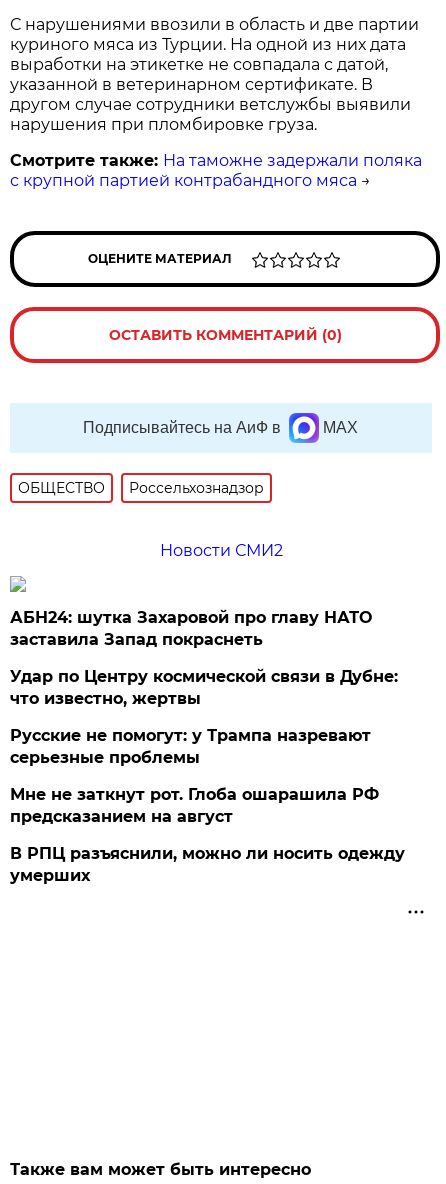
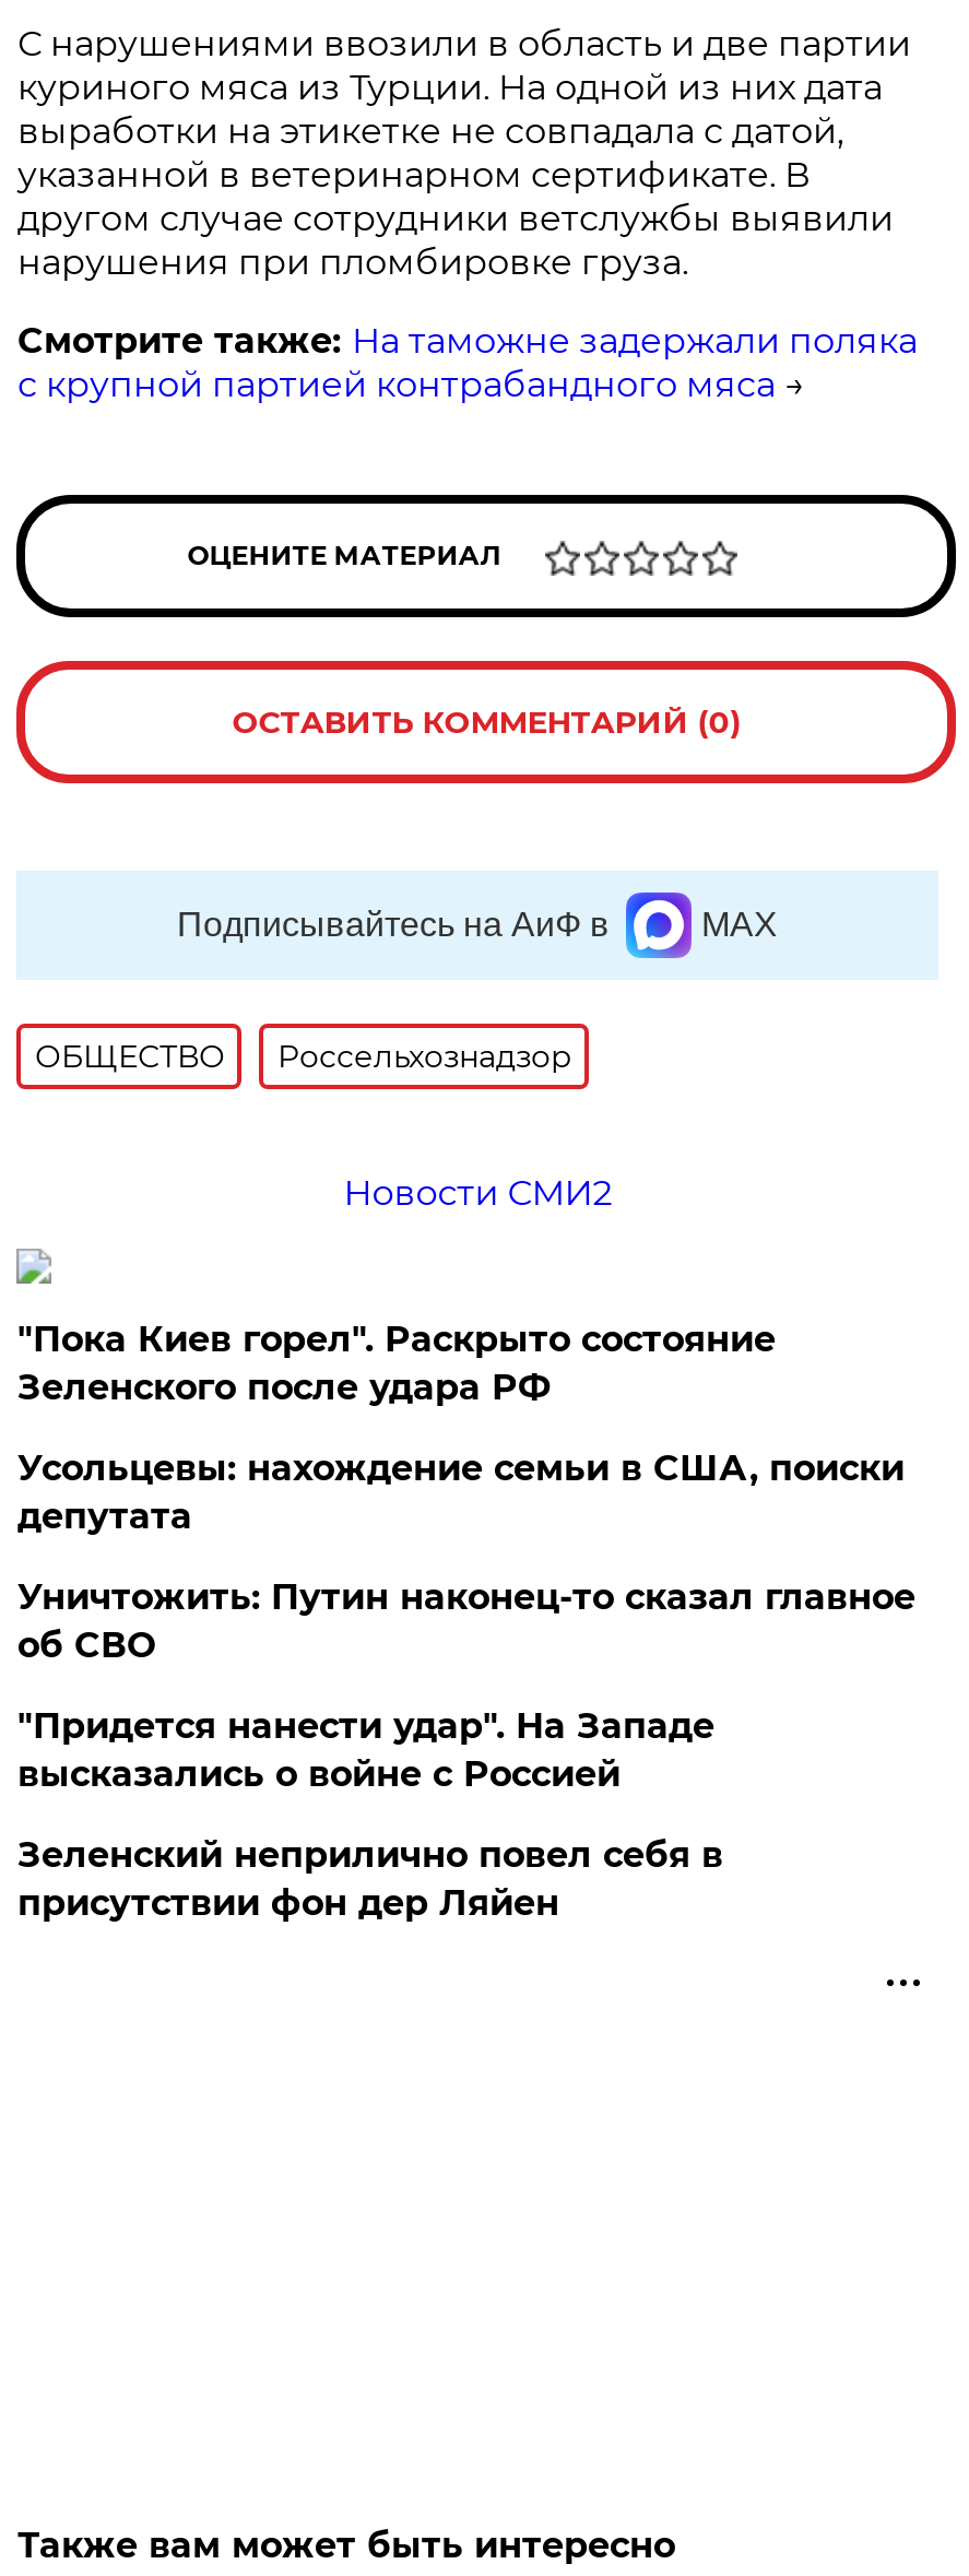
- АБН24: шутка Захаровой про главу НАТО
- заставила Запад покраснеть
+ "Пока Киев горел". Раскрыто состояние
+ Зеленского после удара РФ

- Удар по Центру космической связи в Дубне:
- что известно, жертвы
+ Усольцевы: нахождение семьи в США, поиски
+ депутата

- Русские не помогут: у Трампа назревают
- серьезные проблемы
+ Уничтожить: Путин наконец-то сказал главное
+ об СВО

- Мне не заткнут рот. Глоба ошарашила РФ
- предсказанием на август
+ "Придется нанести удар". На Западе
+ высказались о войне с Россией

- В РПЦ разъяснили, можно ли носить одежду
- умерших
+ Зеленский неприлично повел cебя в
+ присутствии фон дер Ляйен
